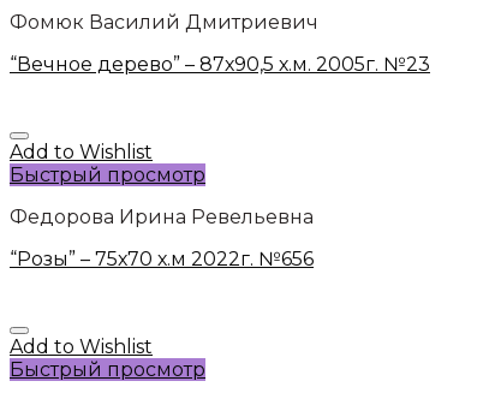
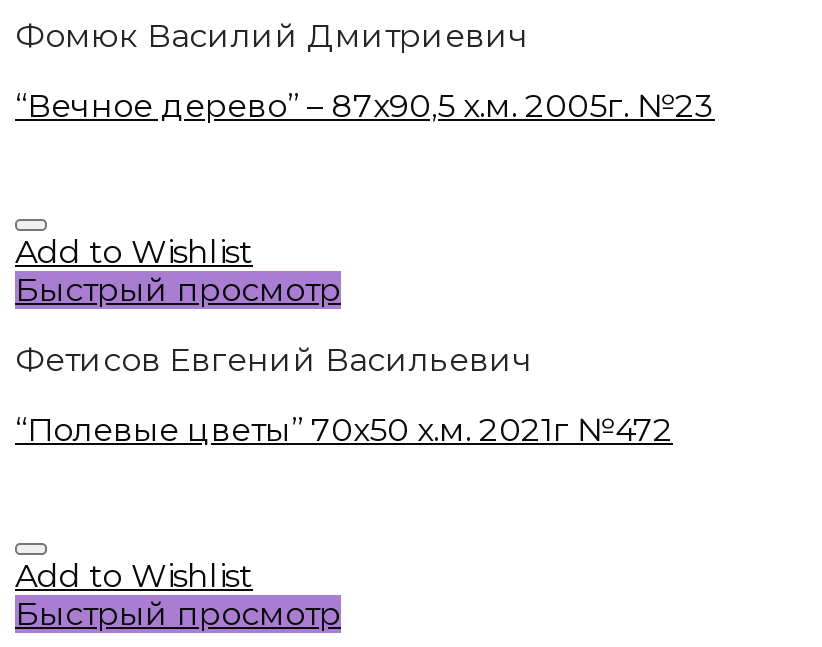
- Федорова Ирина Ревельевна
+ Фетисов Евгений Васильевич

- “Розы” – 75х70 х.м 2022г. №656
+ “Полевые цветы” 70х50 х.м. 2021г №472
